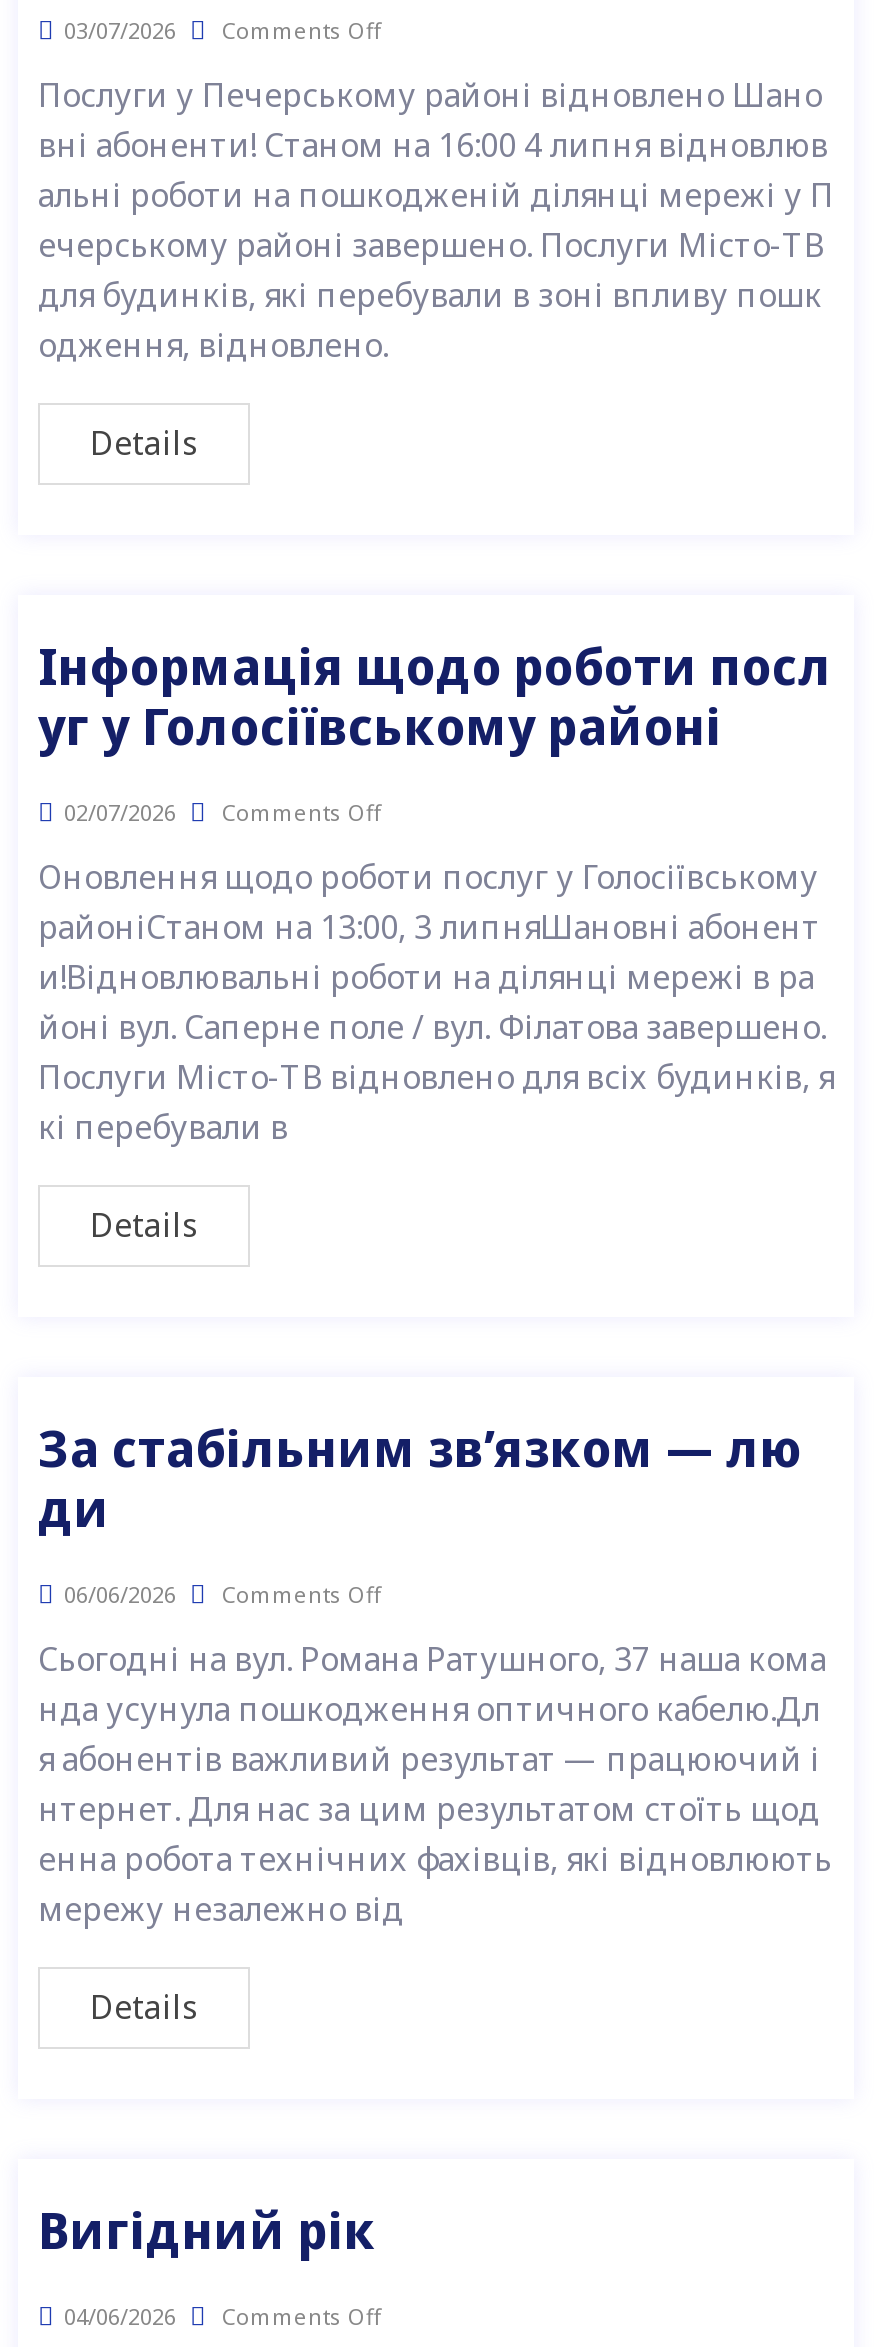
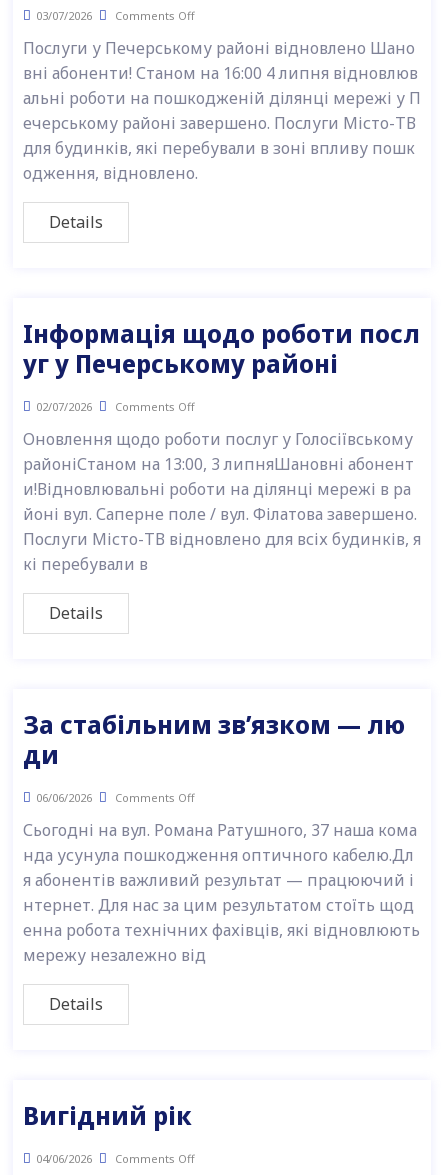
- уг у Голосіївському районі
+ уг у Печерському районі
